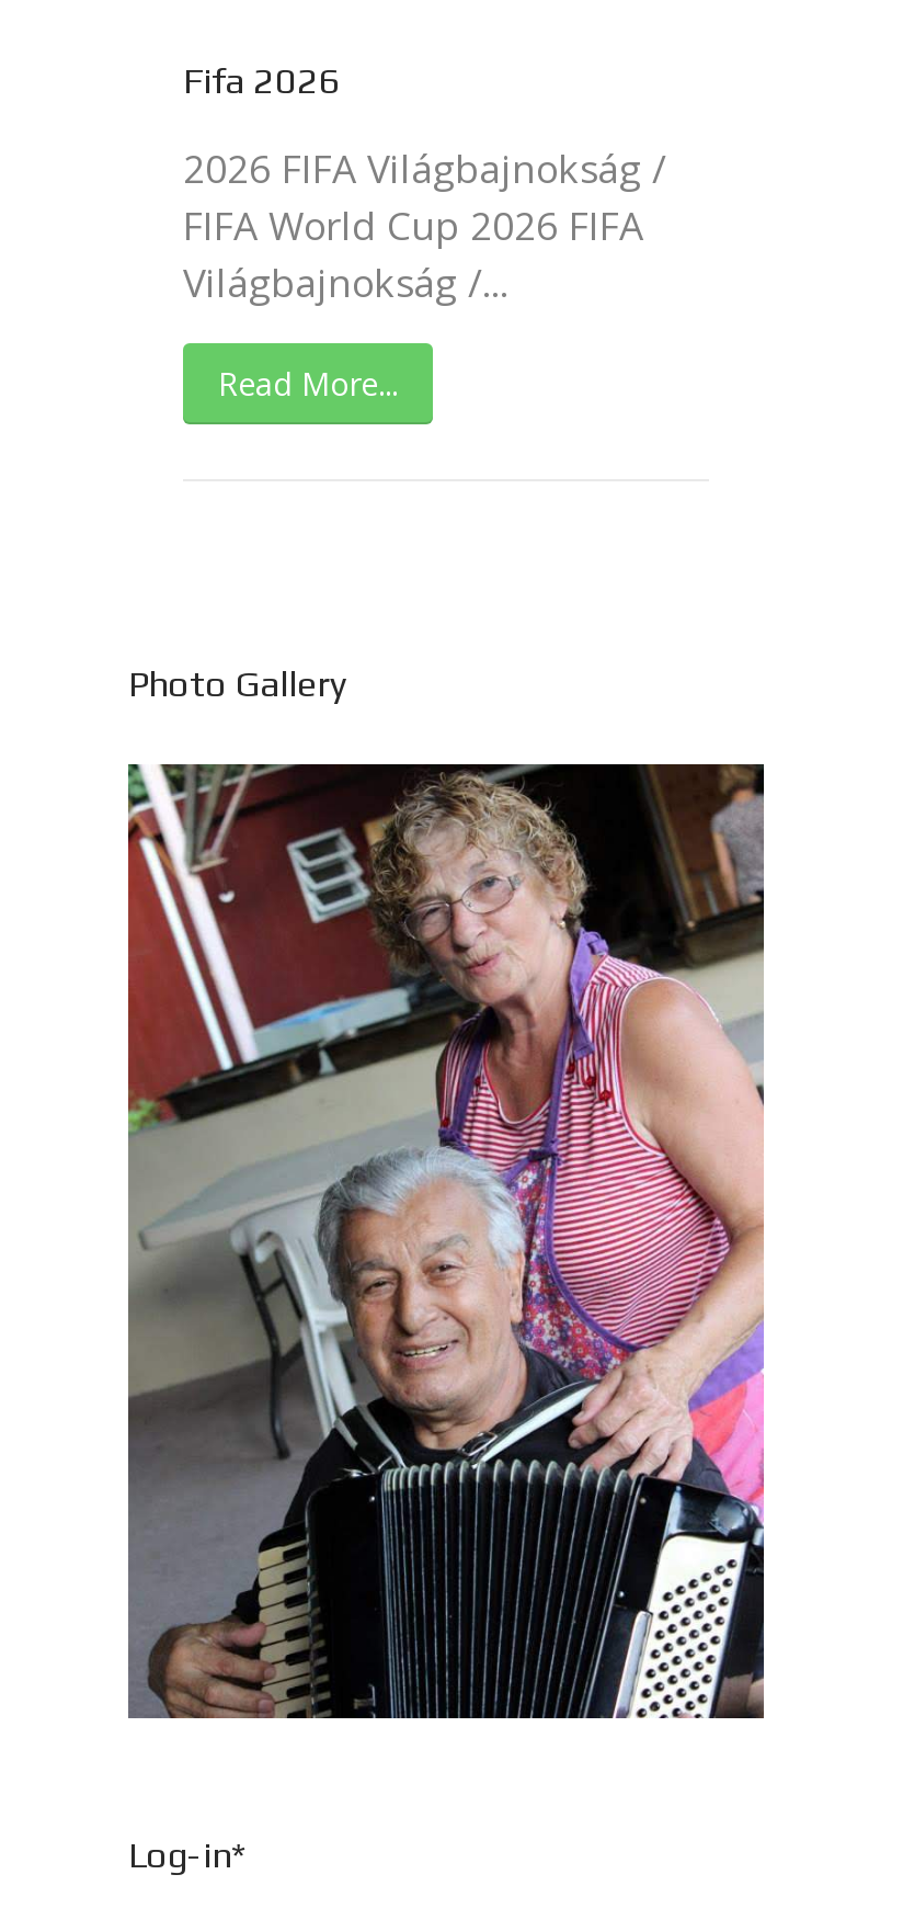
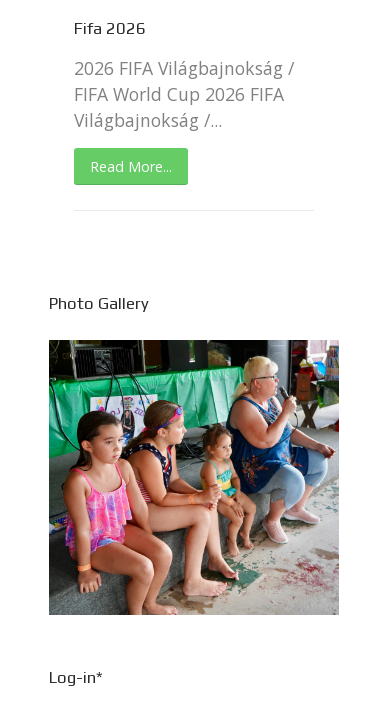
- [image]
+ [image]
